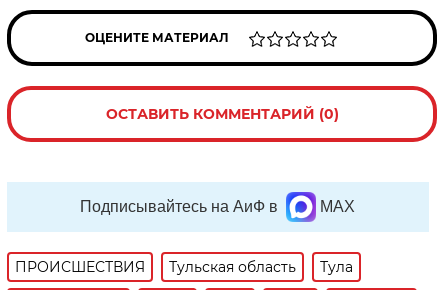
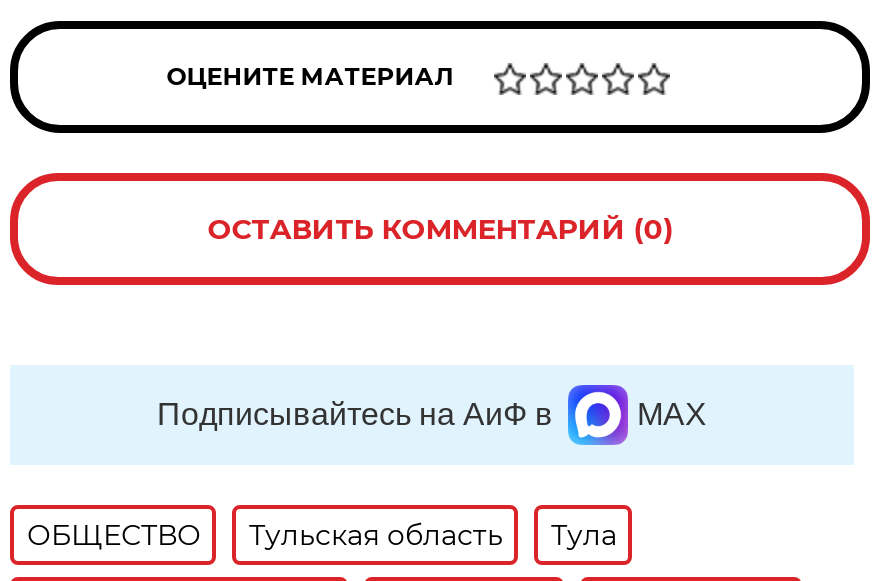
- ПРОИСШЕСТВИЯ
+ ОБЩЕСТВО
